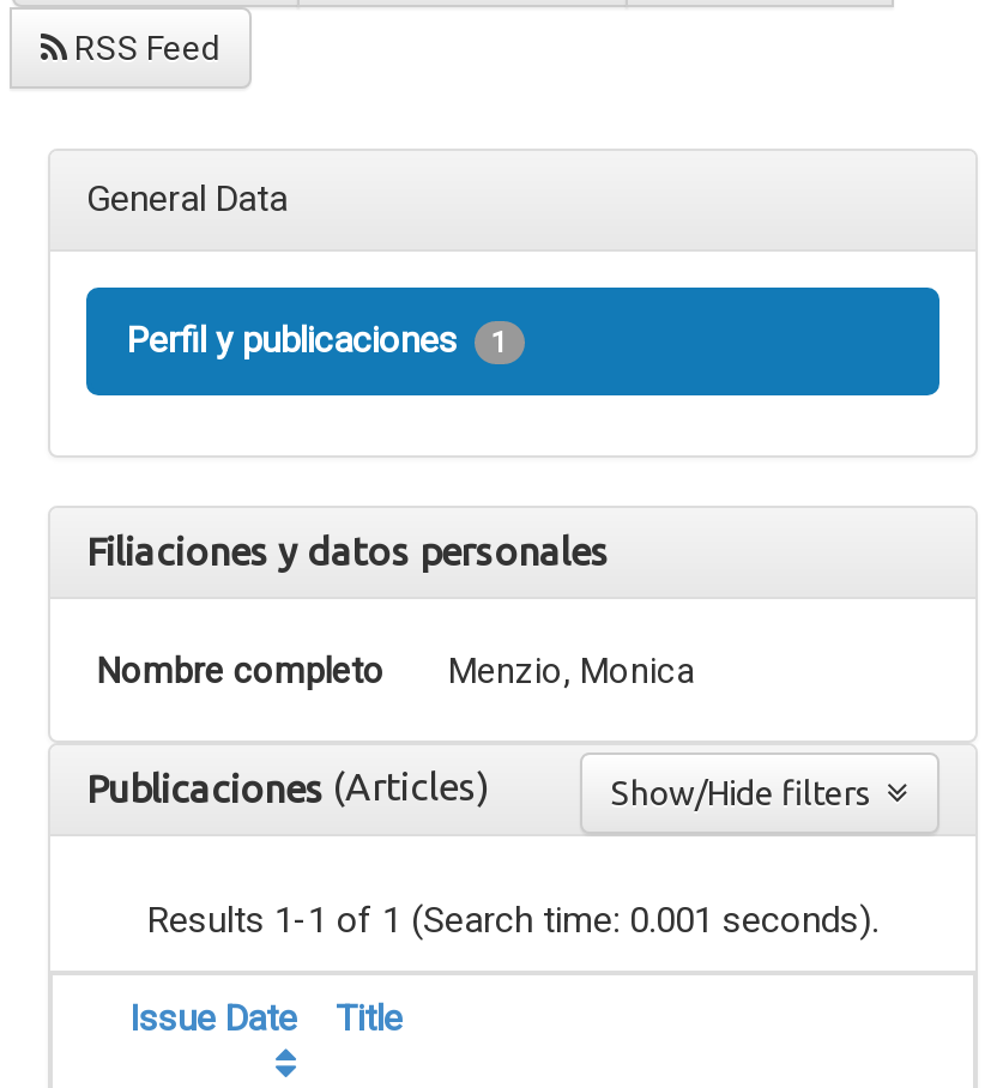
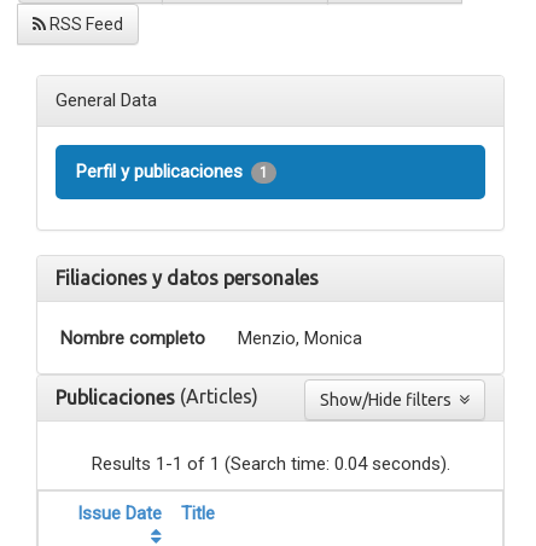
- Results 1-1 of 1 (Search time: 0.001 seconds).
+ Results 1-1 of 1 (Search time: 0.04 seconds).
